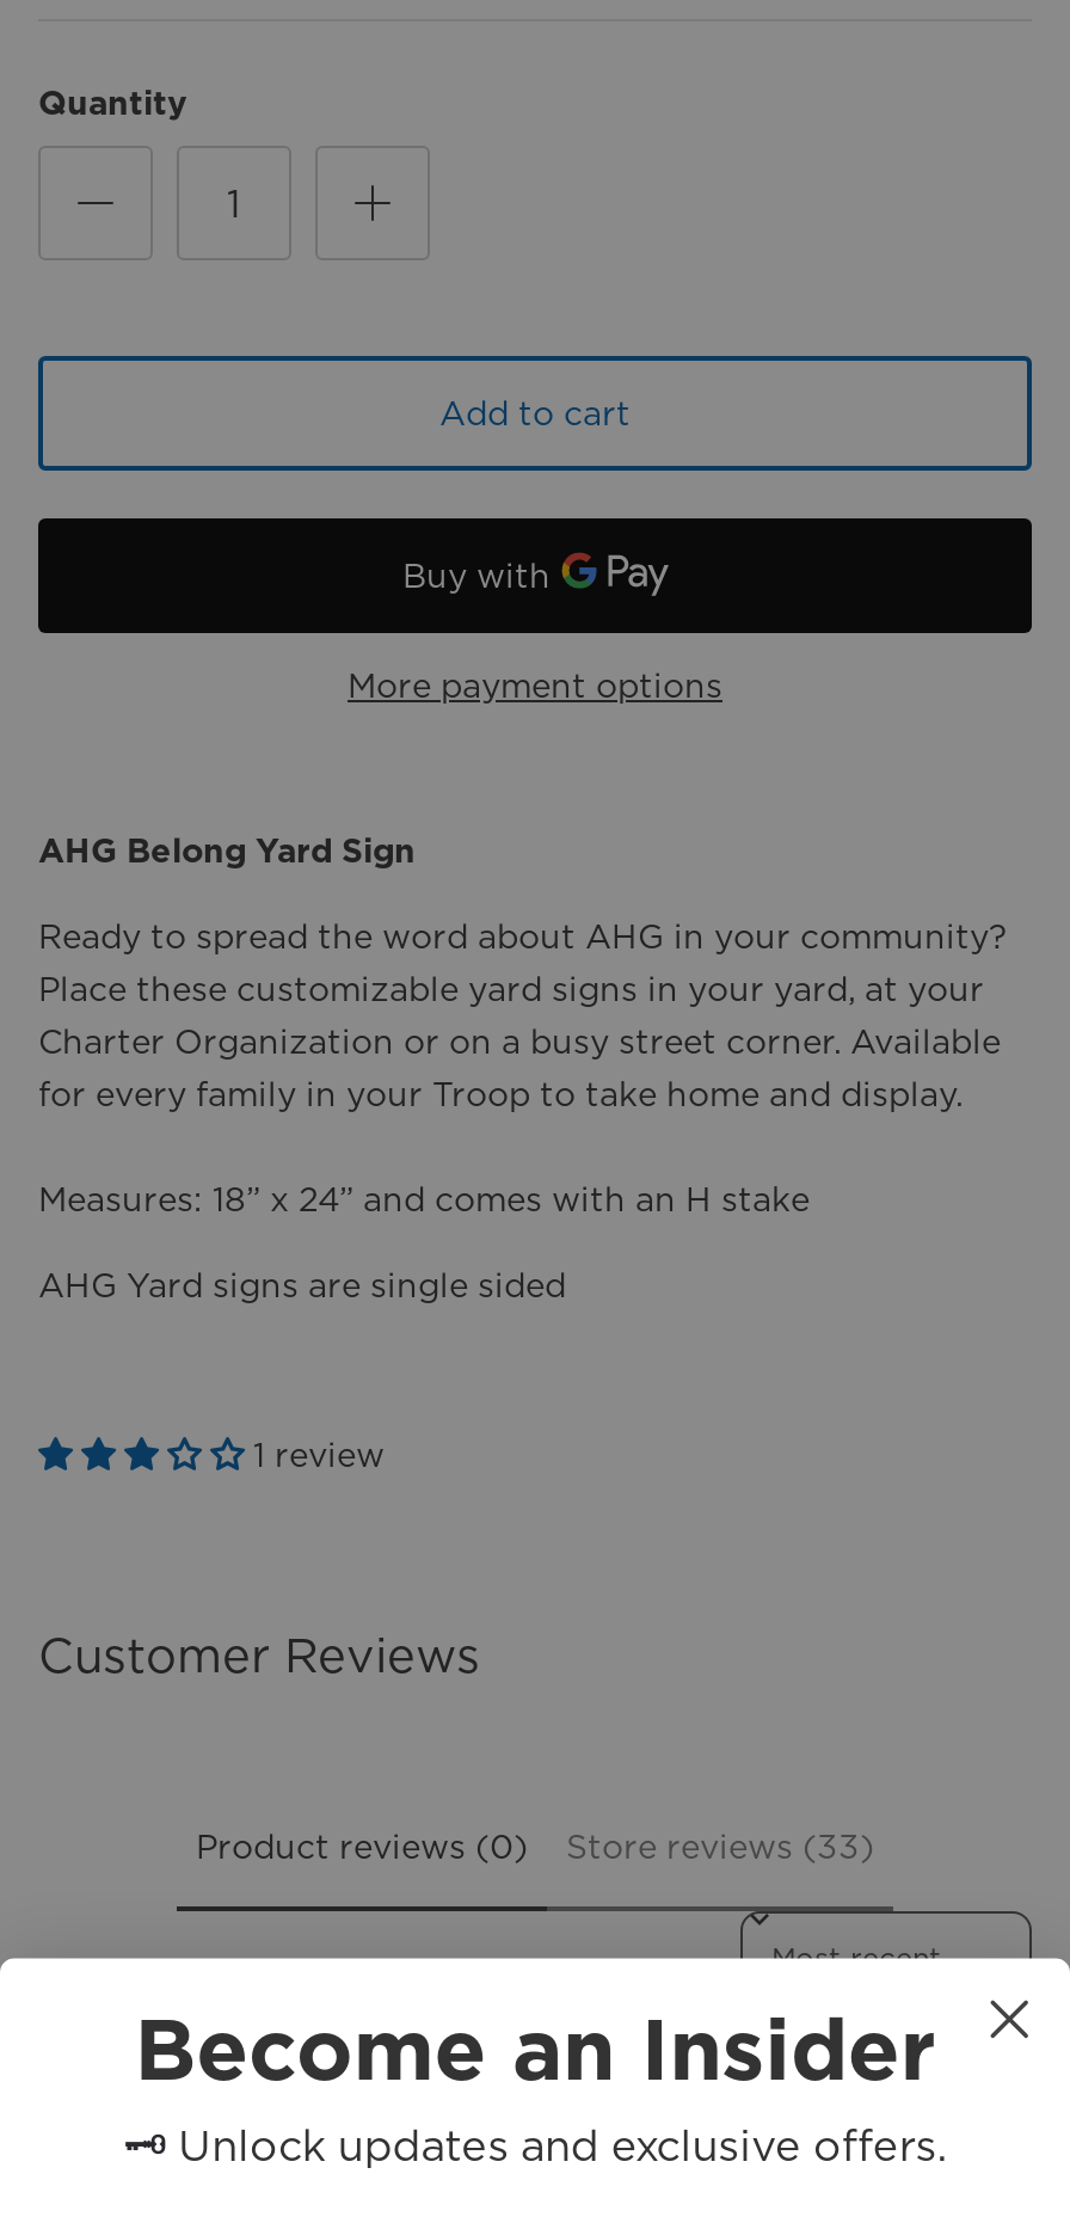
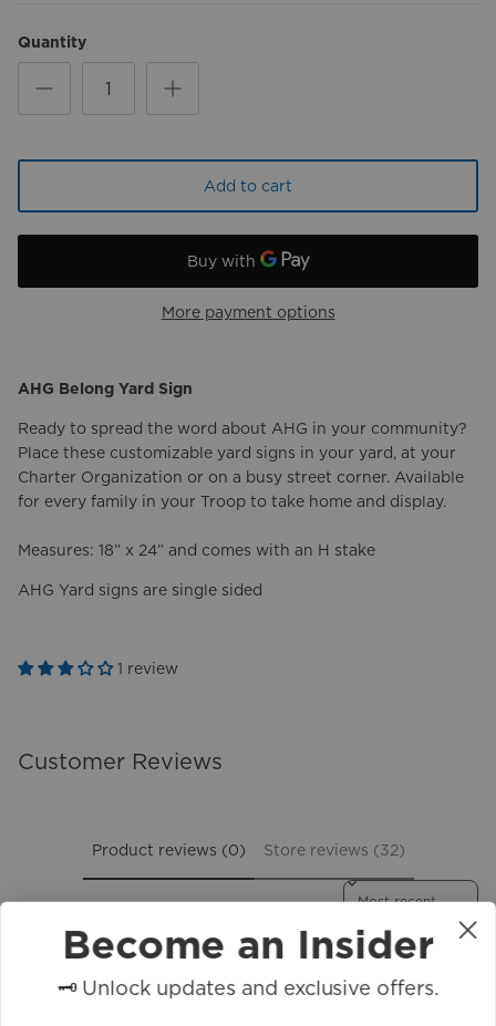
- Store reviews (33)
+ Store reviews (32)
